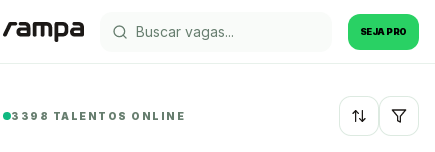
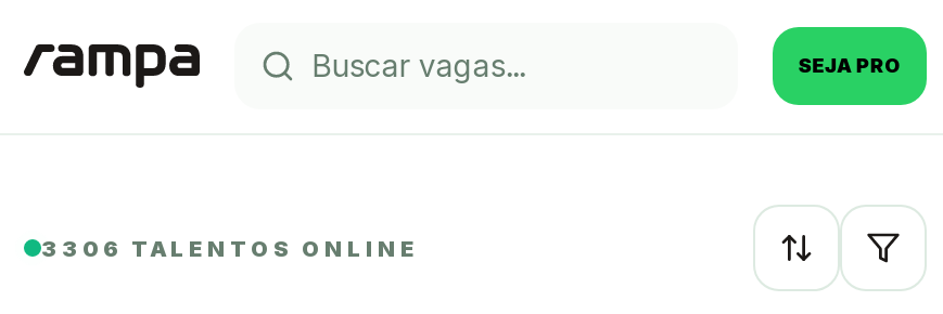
- 3398 TALENTOS ONLINE
+ 3306 TALENTOS ONLINE
